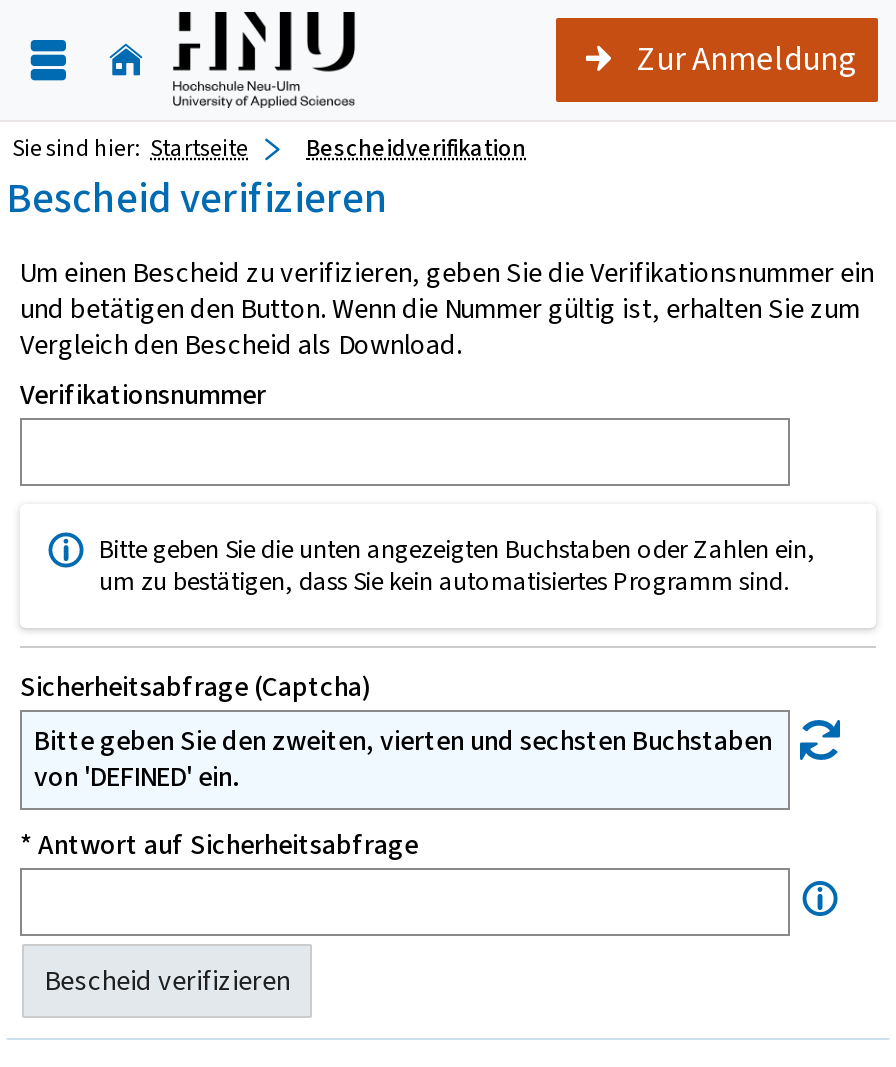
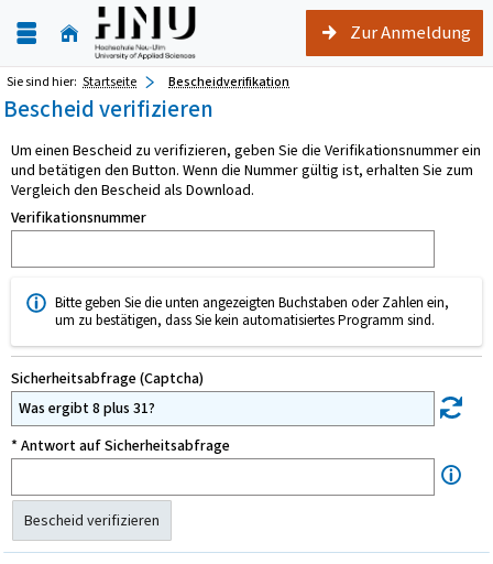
- Bitte geben Sie den zweiten, vierten und sechsten Buchstaben
- von 'DEFINED' ein.
+ Was ergibt 8 plus 31?
